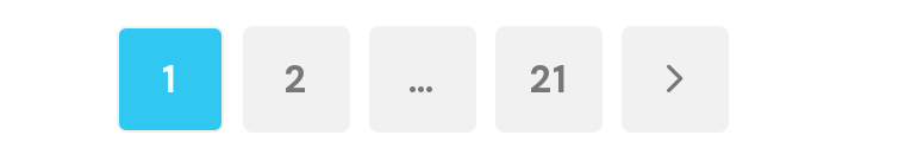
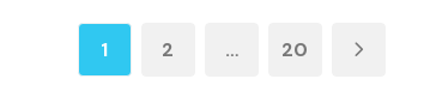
- 21
+ 20
